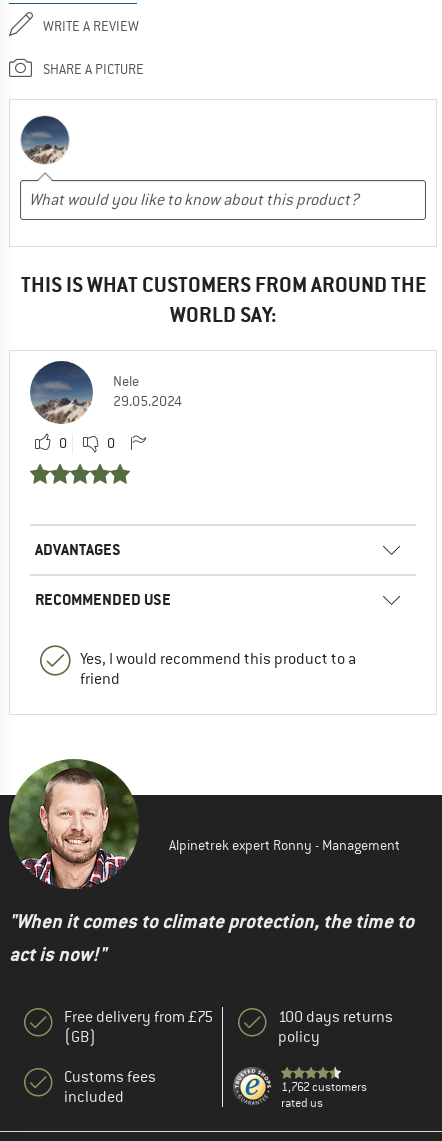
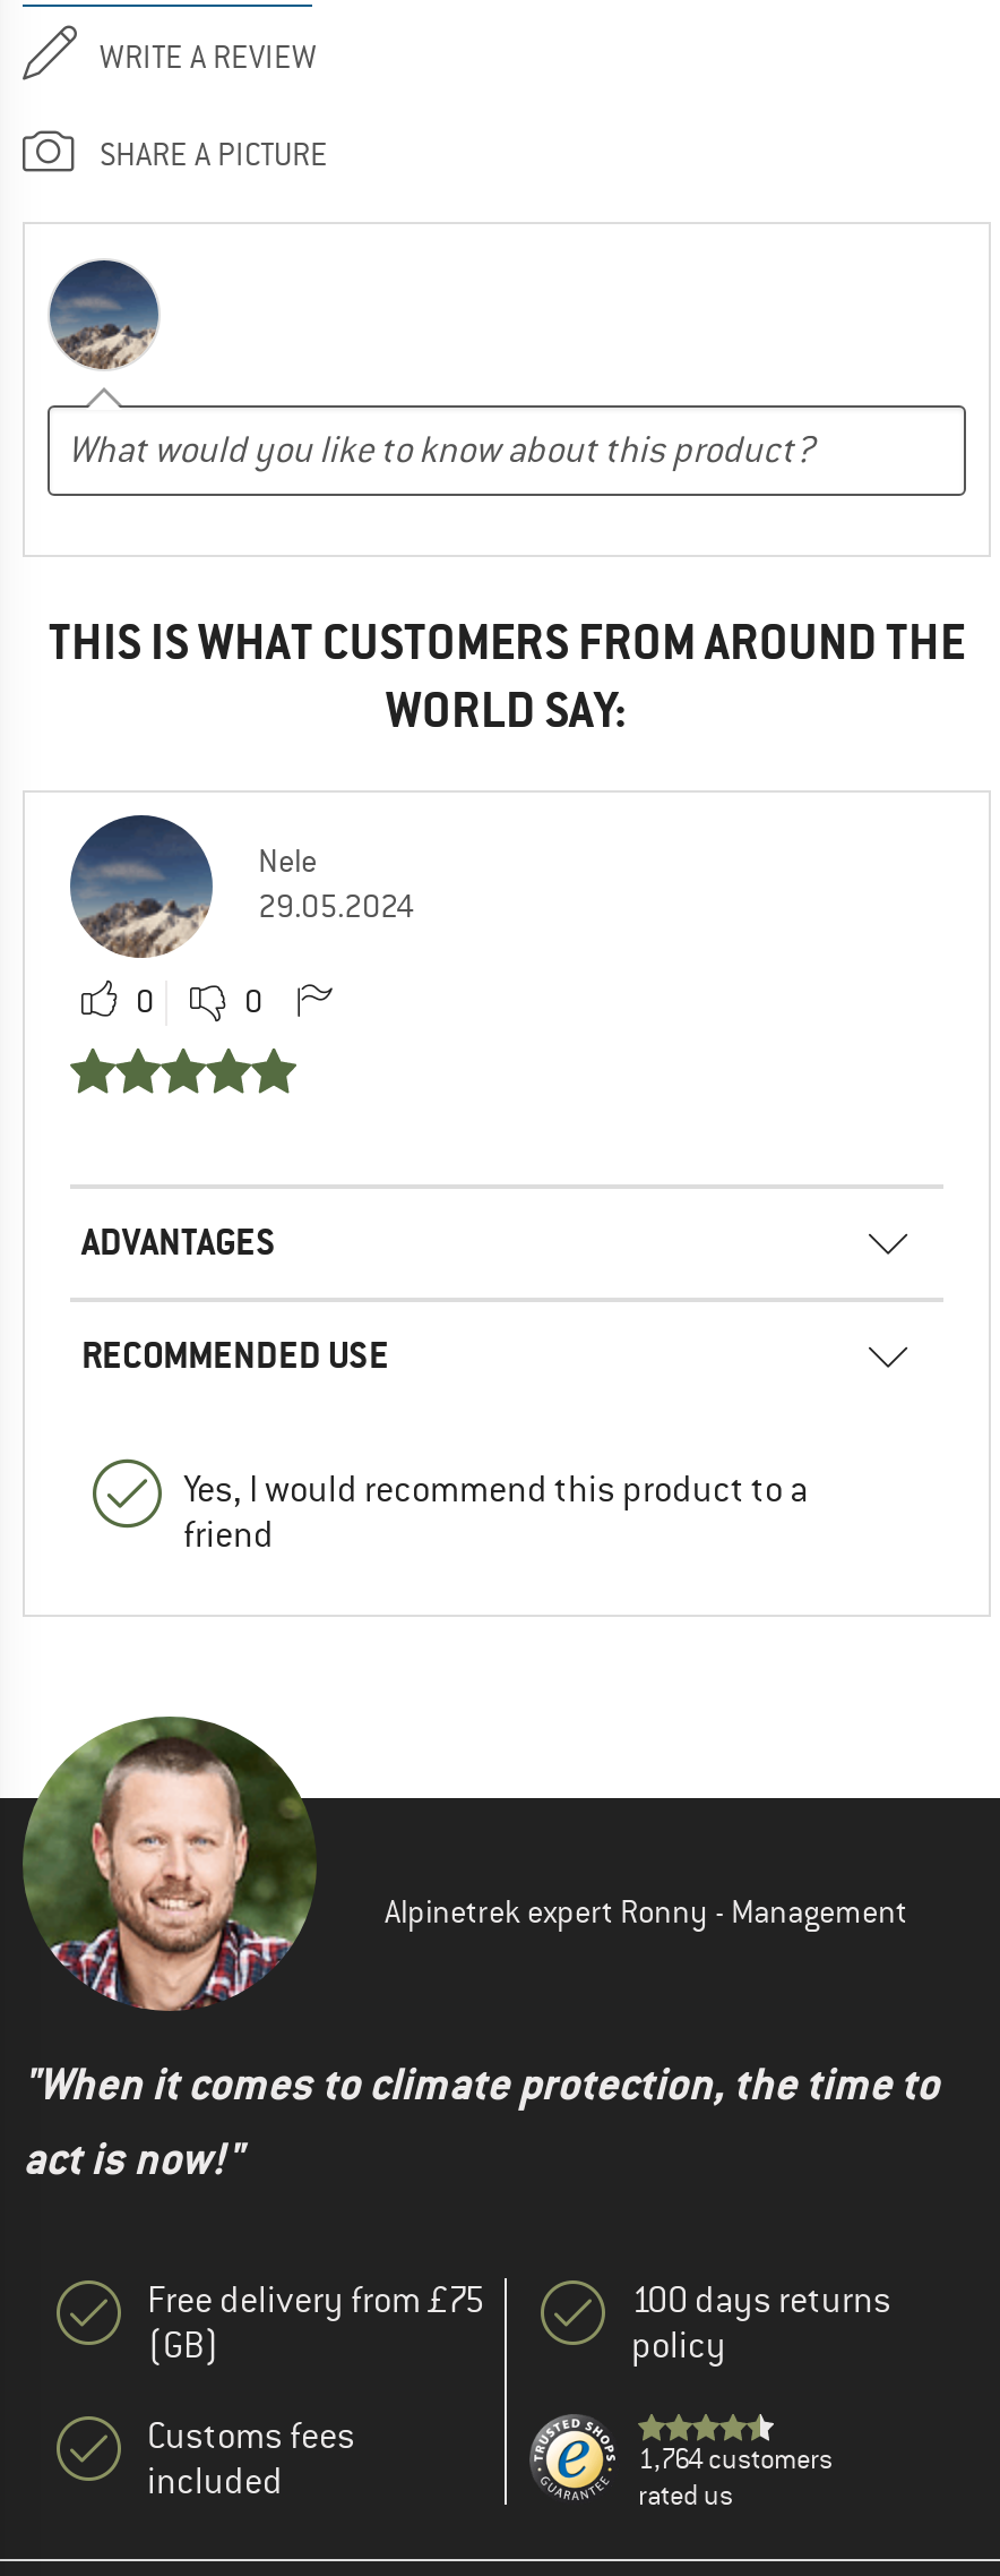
- 1,762 customers
+ 1,764 customers
